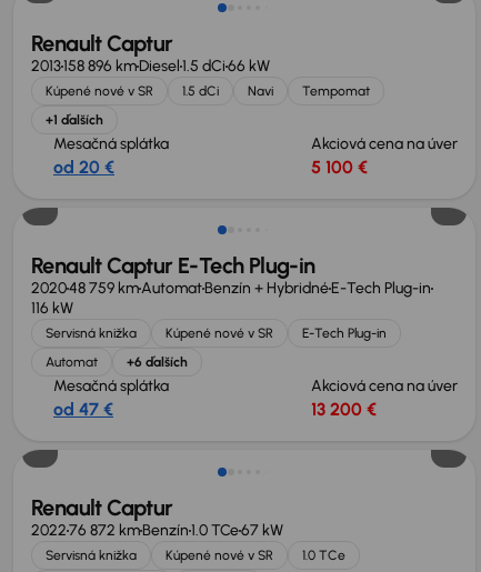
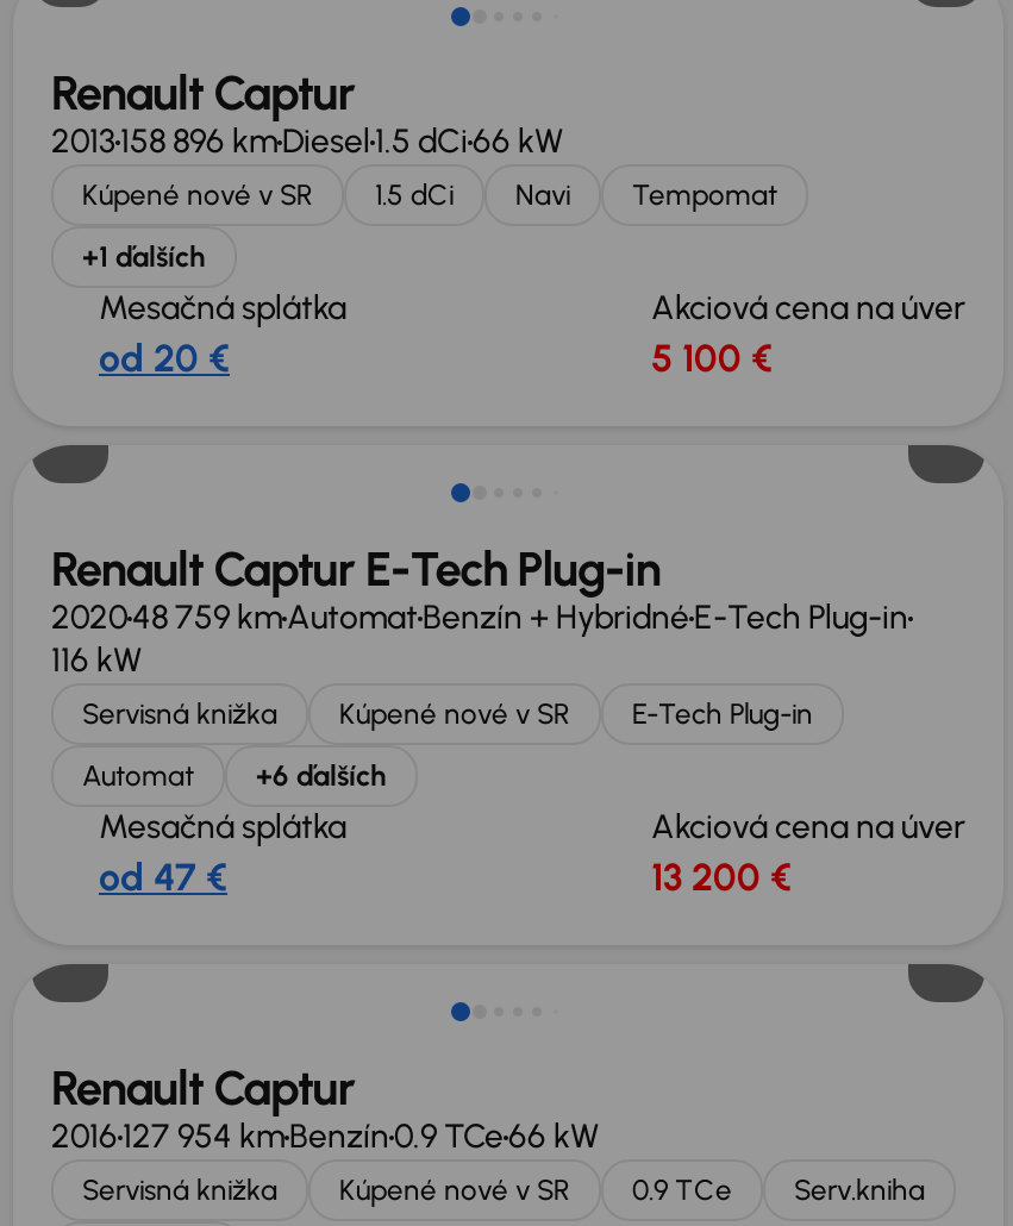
- 2022 76 872 km Benzín 1.0 TCe 67 kW
+ 2016 127 954 km Benzín 0.9 TCe 66 kW

- 1.0 TCe
+ 0.9 TCe
+ Serv.kniha
